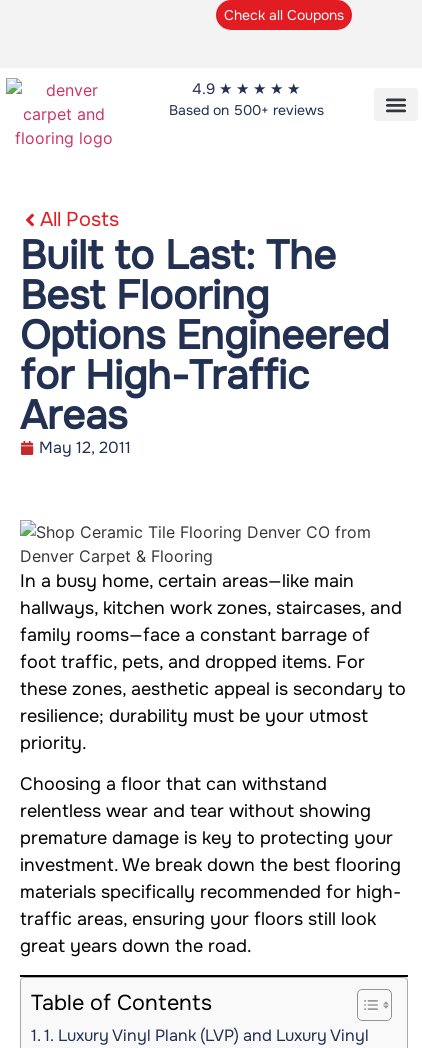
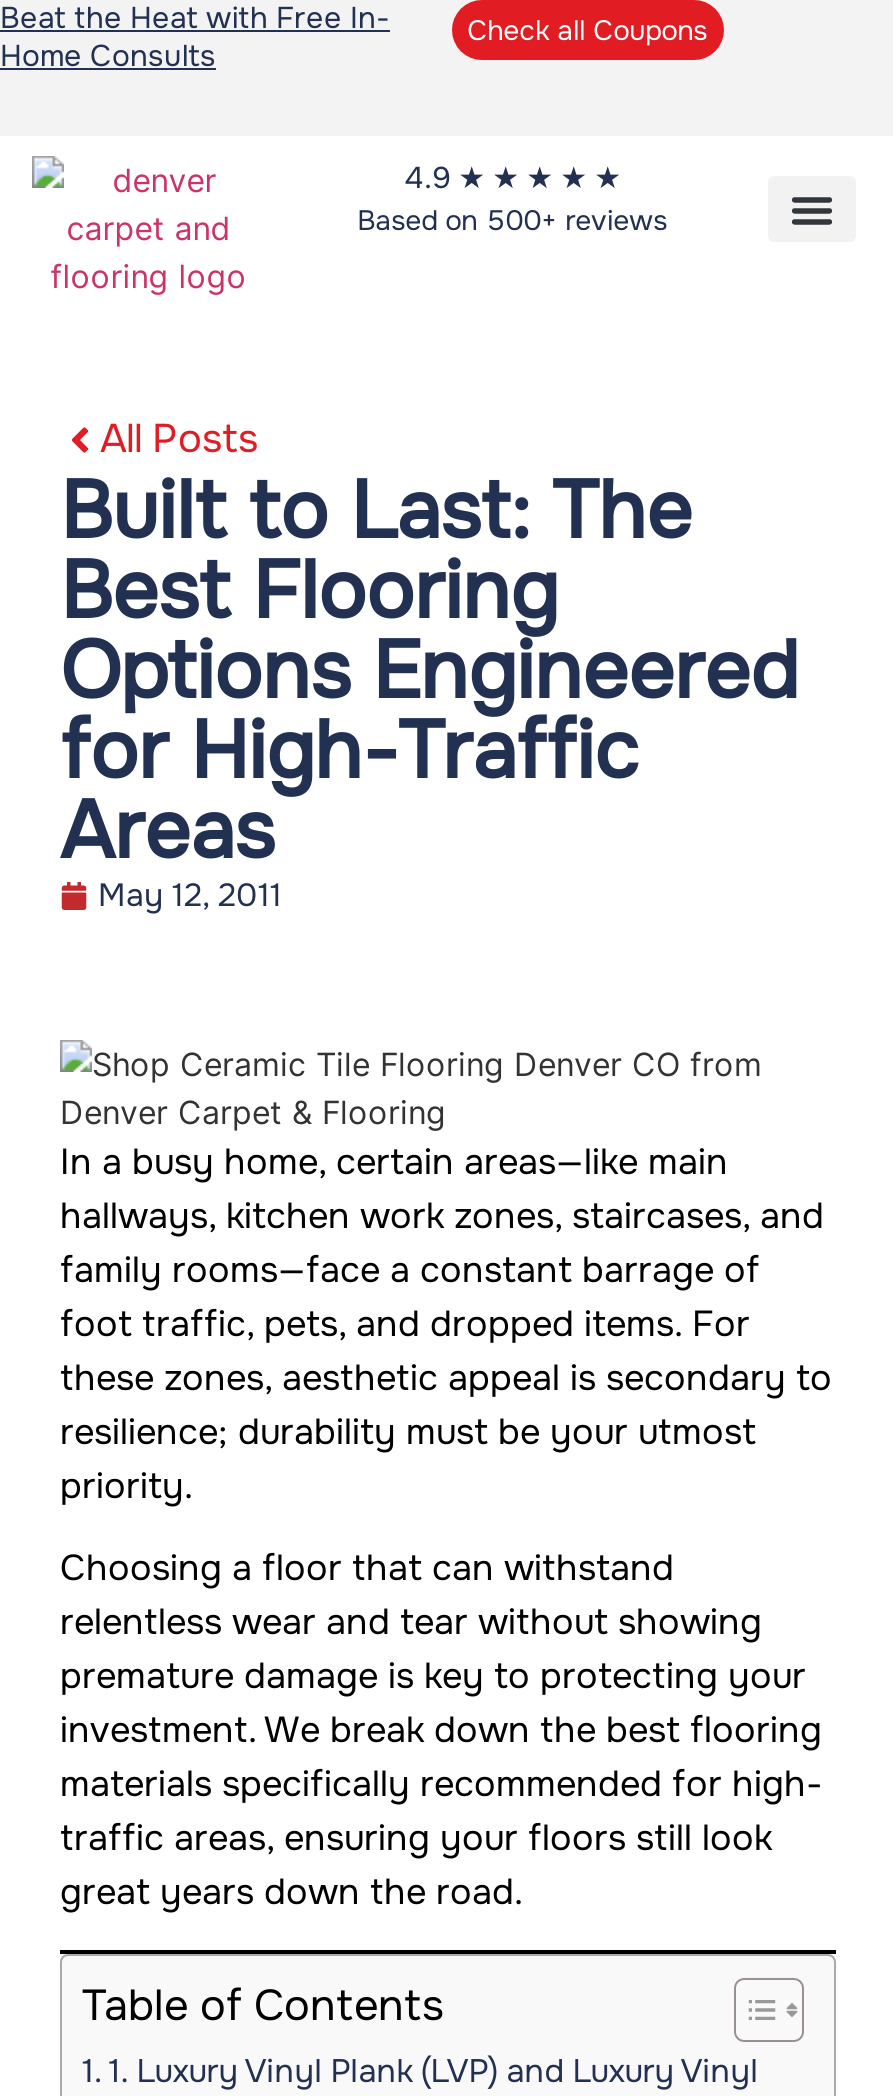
+ Beat the Heat with Free In-
+ Home Consults
